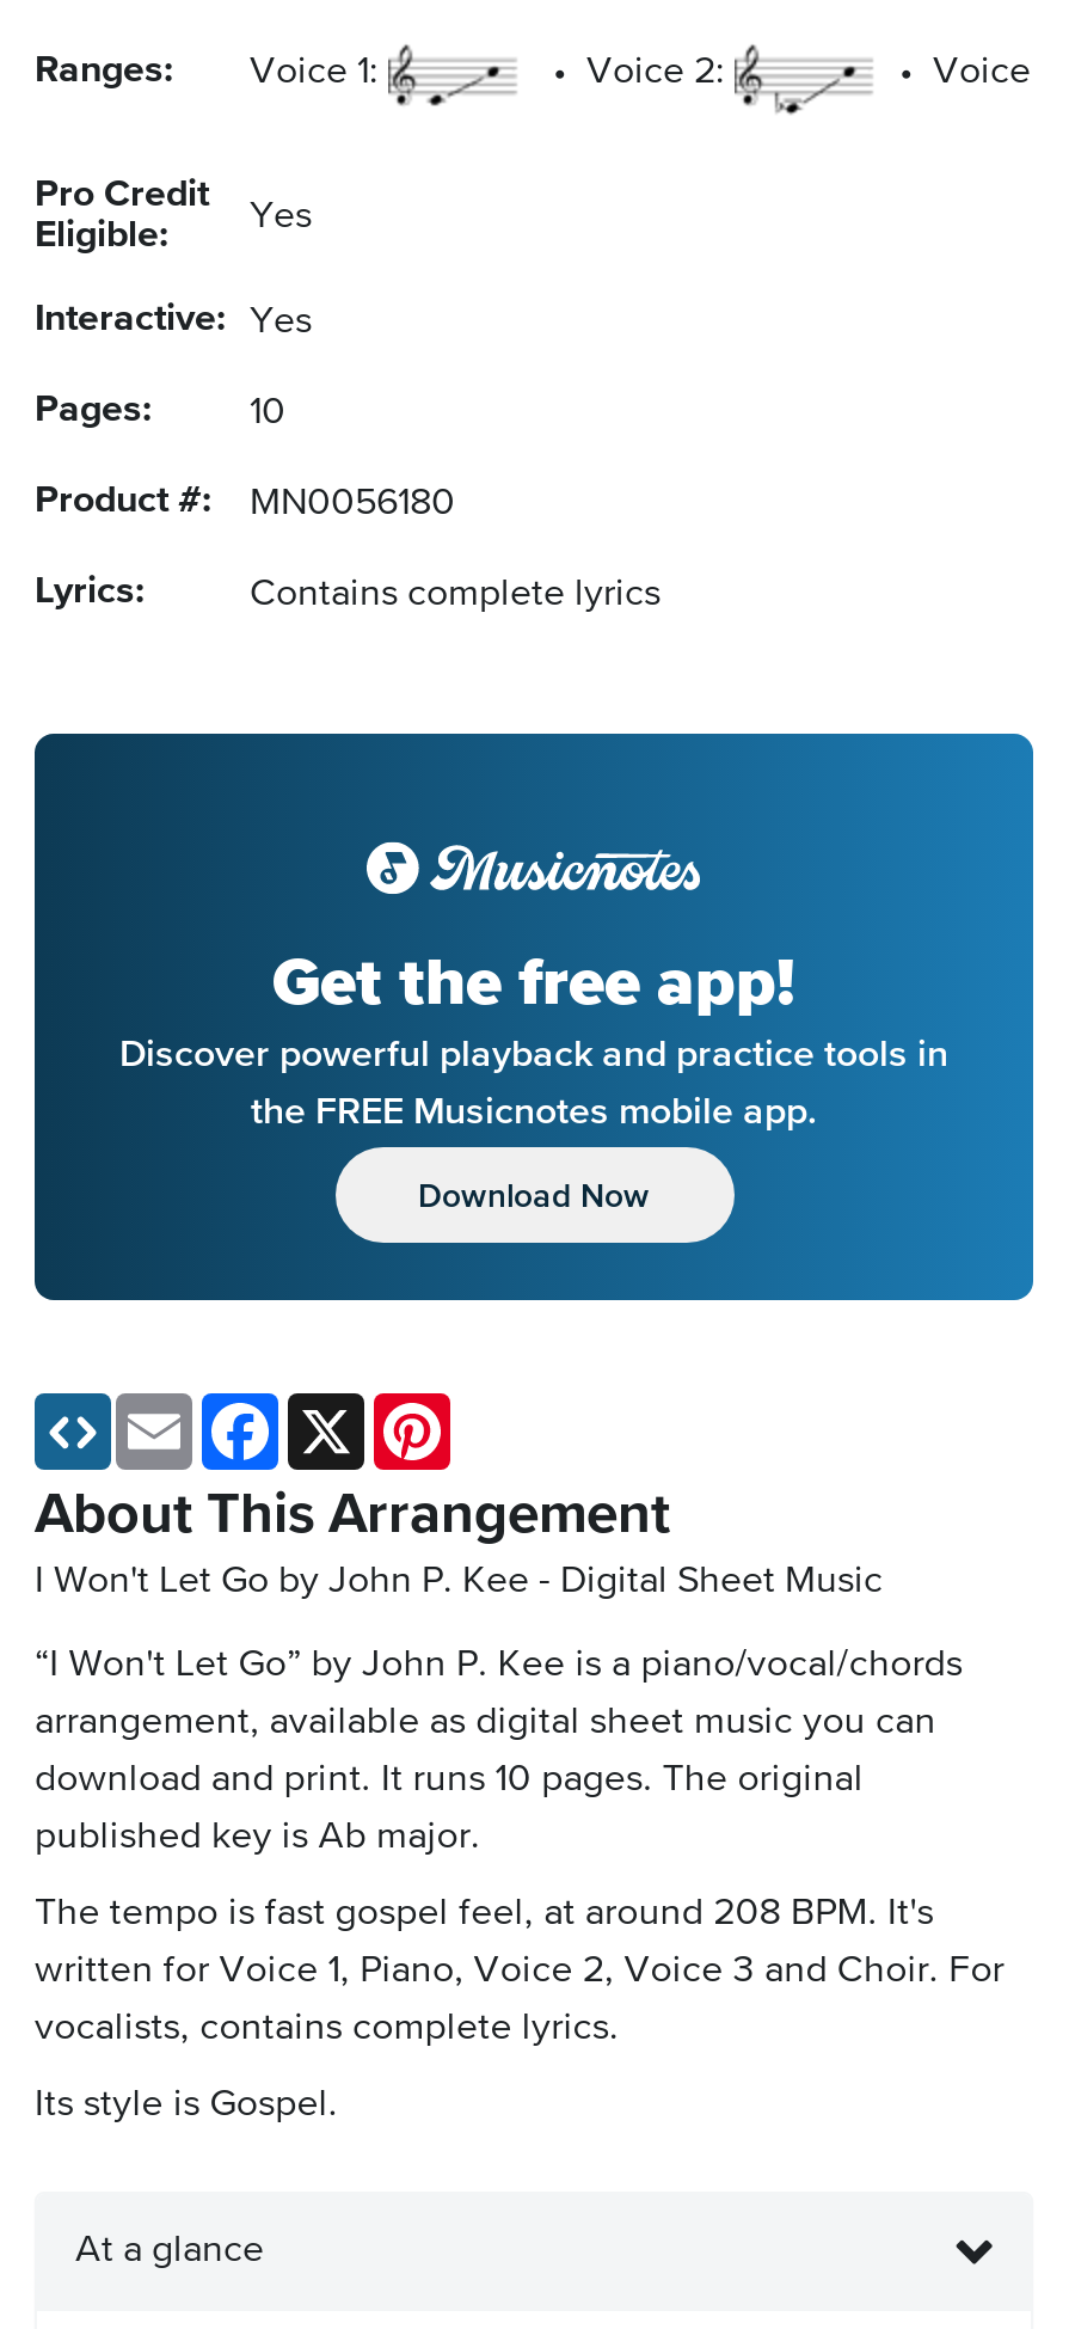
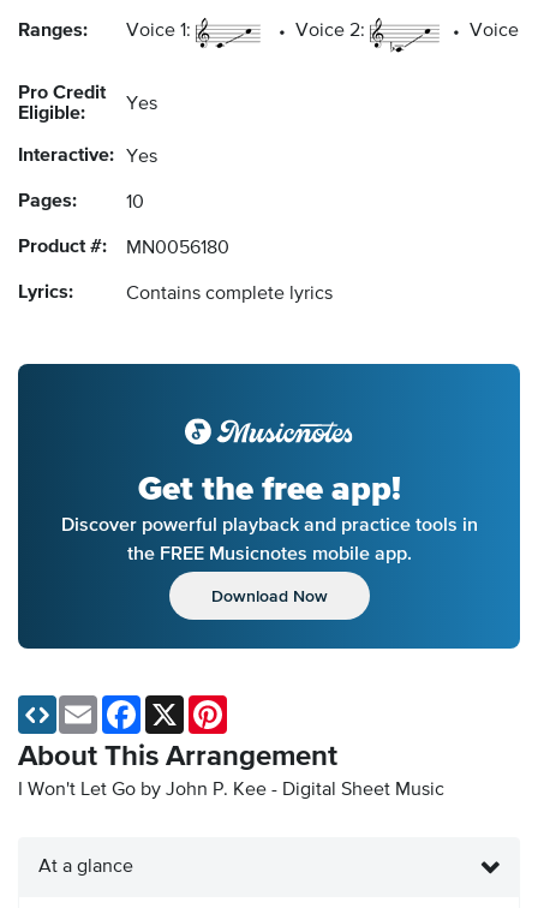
- “I Won't Let Go” by John P. Kee is a piano/vocal/chords
- arrangement, available as digital sheet music you can
- download and print. It runs 10 pages. The original
- published key is Ab major.
- The tempo is fast gospel feel, at around 208 BPM. It's
- written for Voice 1, Piano, Voice 2, Voice 3 and Choir. For
- vocalists, contains complete lyrics.
- Its style is Gospel.
